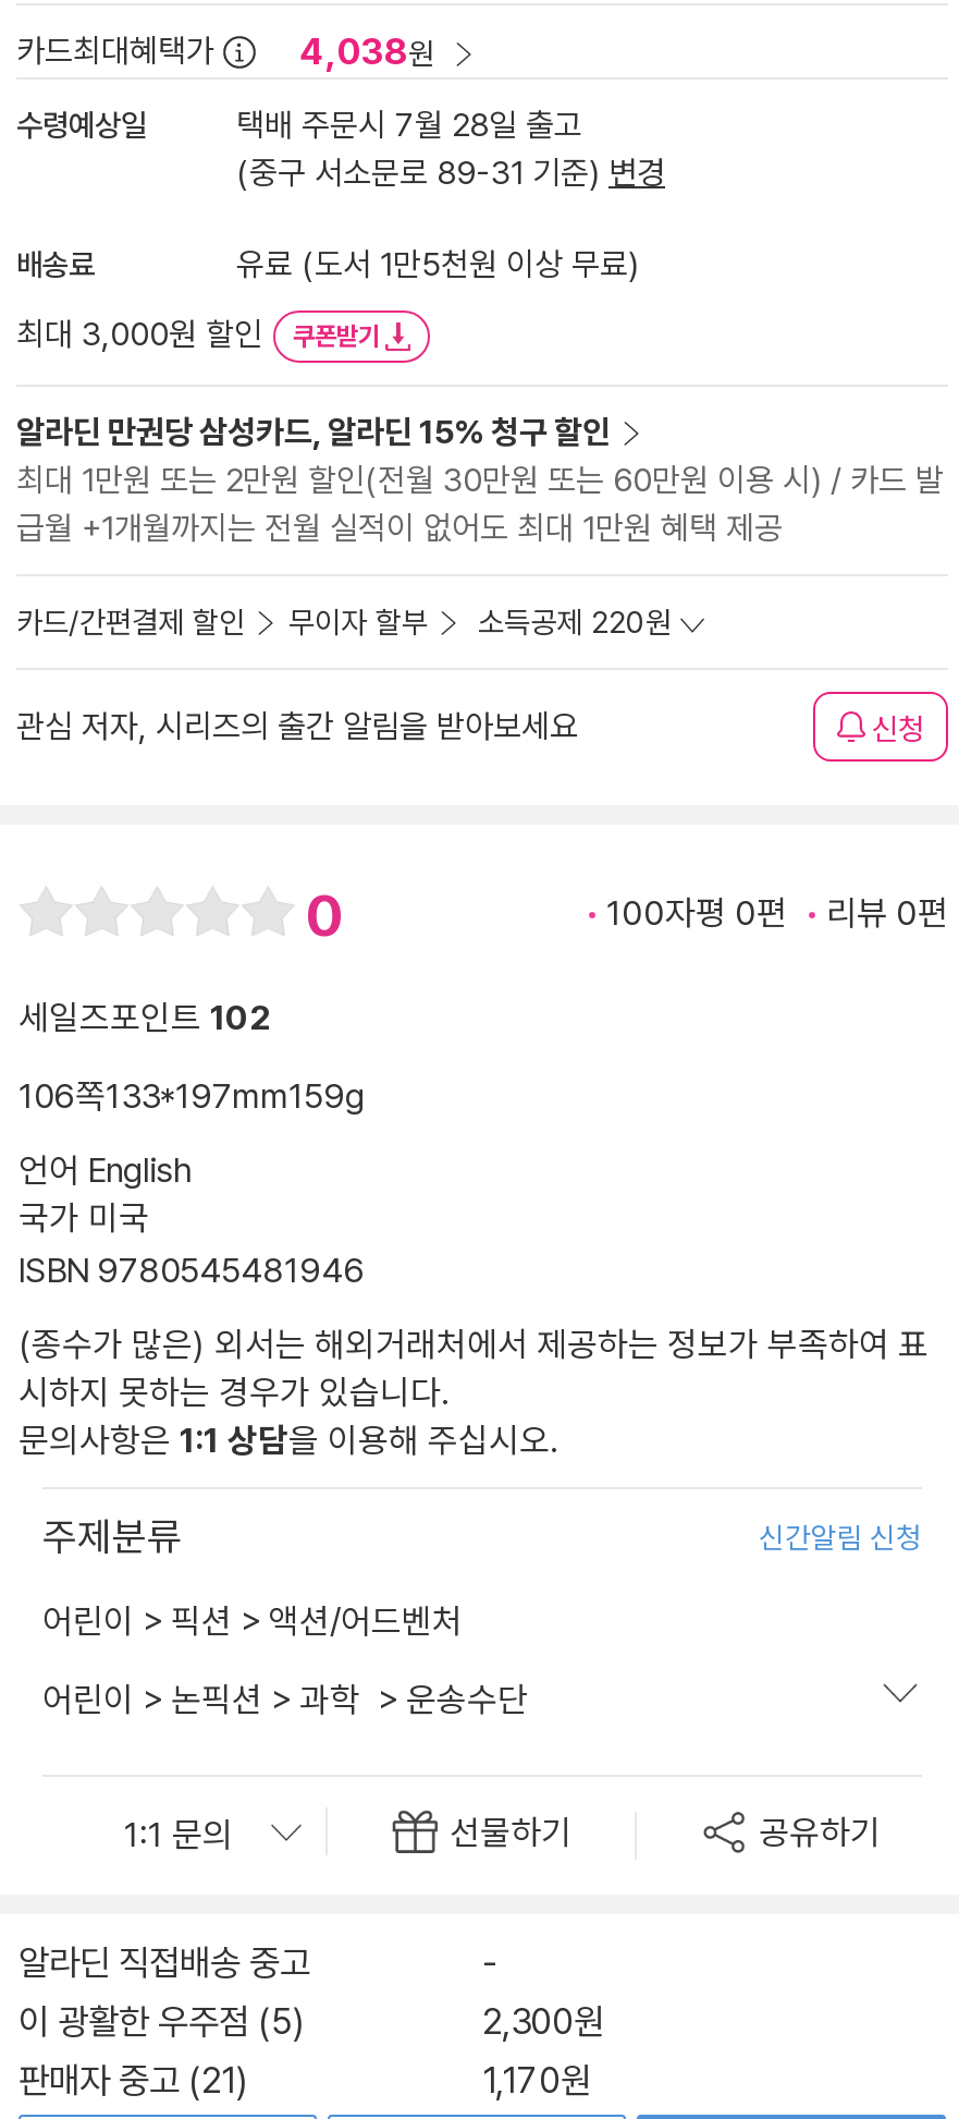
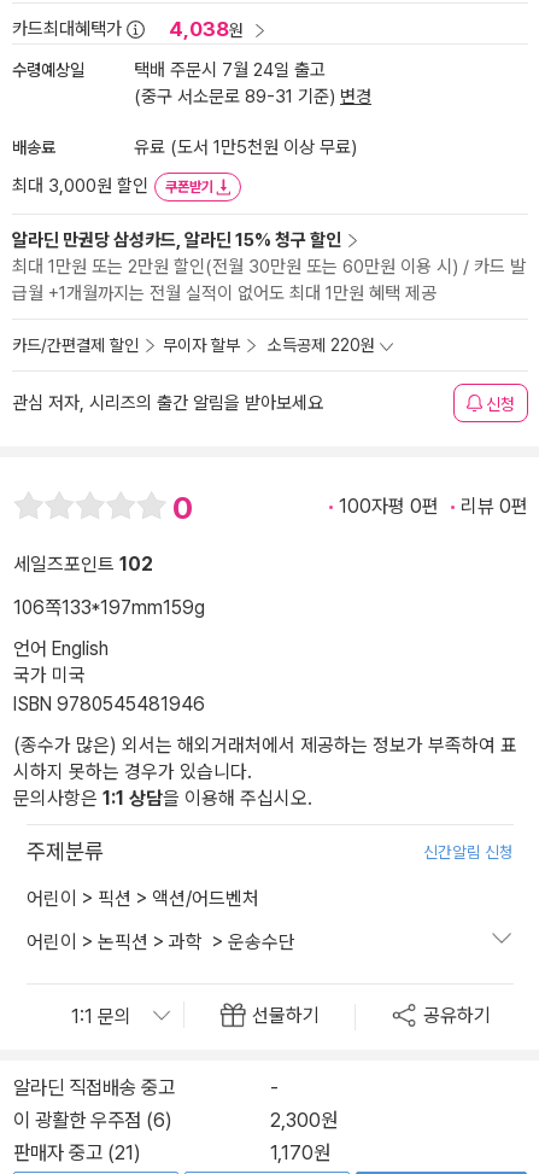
- 택배 주문시 7월 28일 출고
+ 택배 주문시 7월 24일 출고

- 이 광활한 우주점 (5)
+ 이 광활한 우주점 (6)
